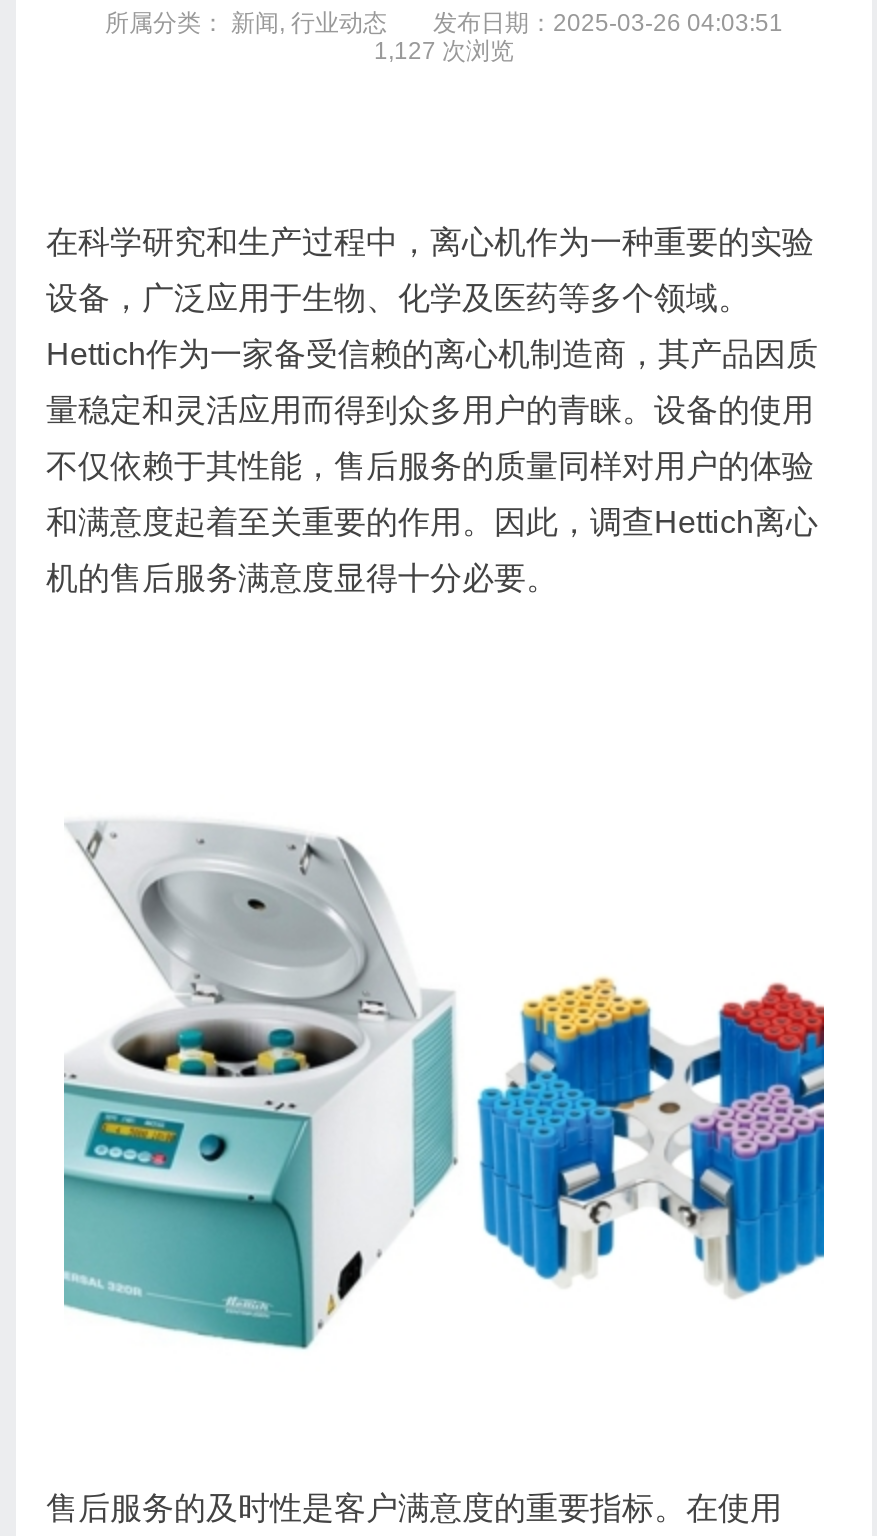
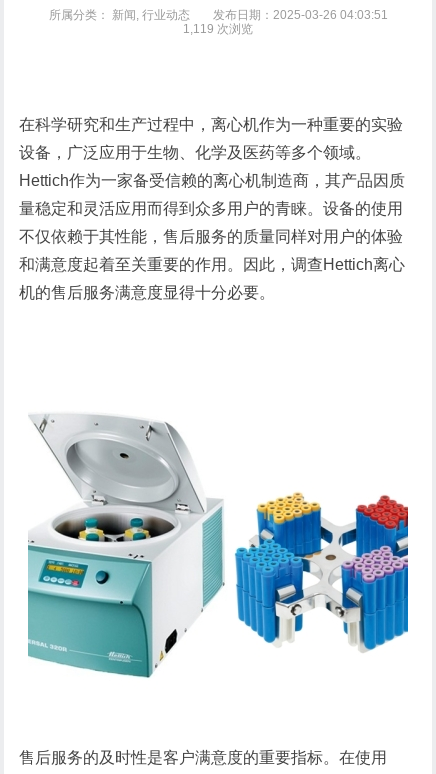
- 1,127 次浏览
+ 1,119 次浏览
